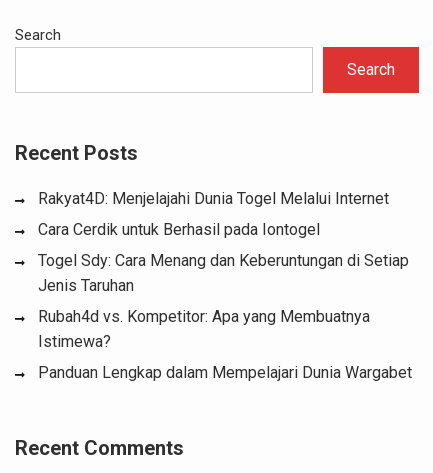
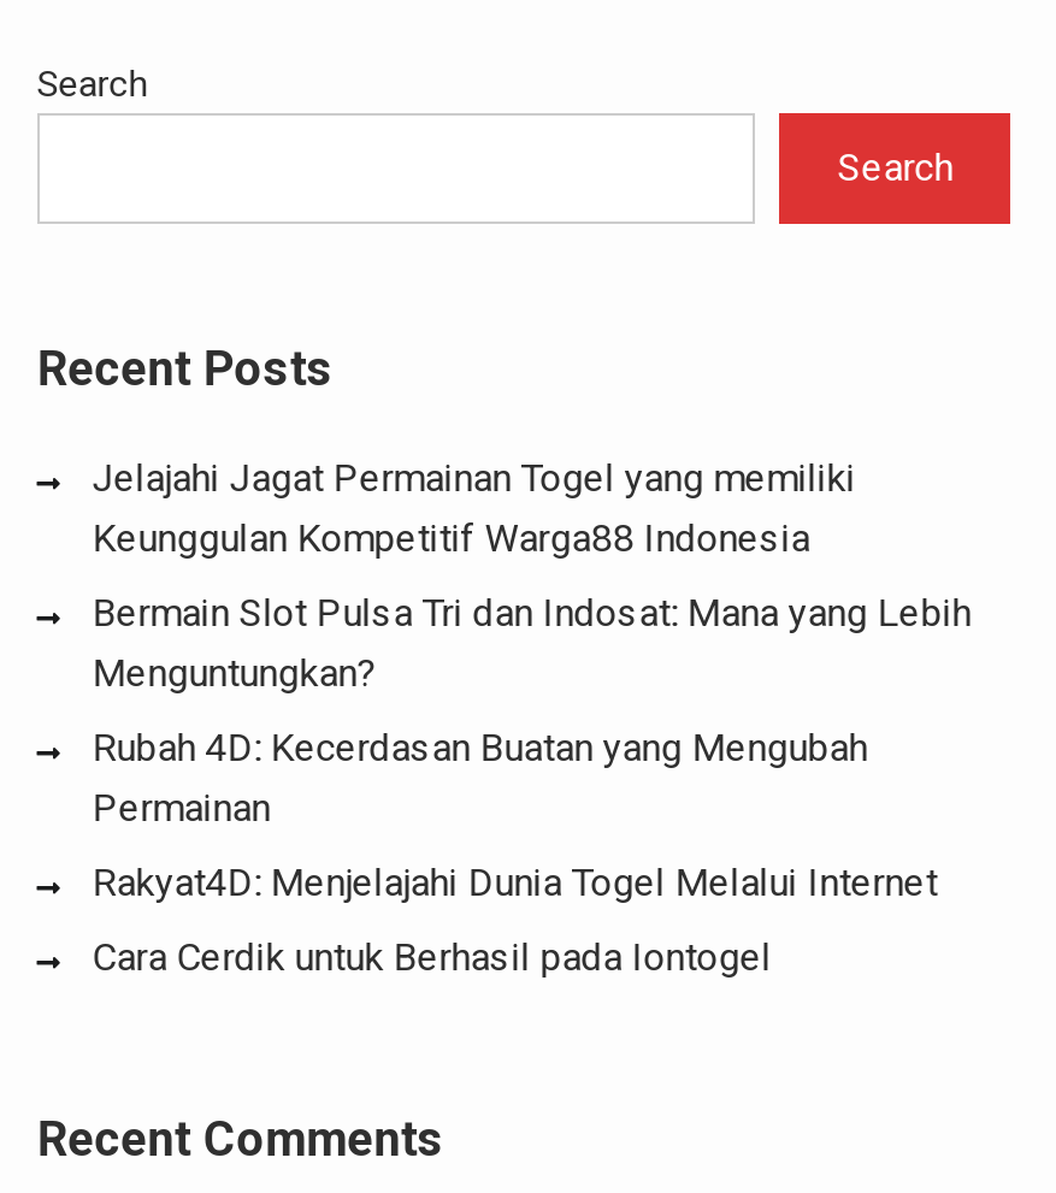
+ Jelajahi Jagat Permainan Togel yang memiliki
+ Keunggulan Kompetitif Warga88 Indonesia
+ Bermain Slot Pulsa Tri dan Indosat: Mana yang Lebih
+ Menguntungkan?
+ Rubah 4D: Kecerdasan Buatan yang Mengubah
+ Permainan

moved down: Rakyat4D: Menjelajahi Dunia Togel Melalui Internet | Cara Cerdik untuk Berhasil pada Iontogel

- Togel Sdy: Cara Menang dan Keberuntungan di Setiap
- Jenis Taruhan
- Rubah4d vs. Kompetitor: Apa yang Membuatnya
- Istimewa?
- Panduan Lengkap dalam Mempelajari Dunia Wargabet
